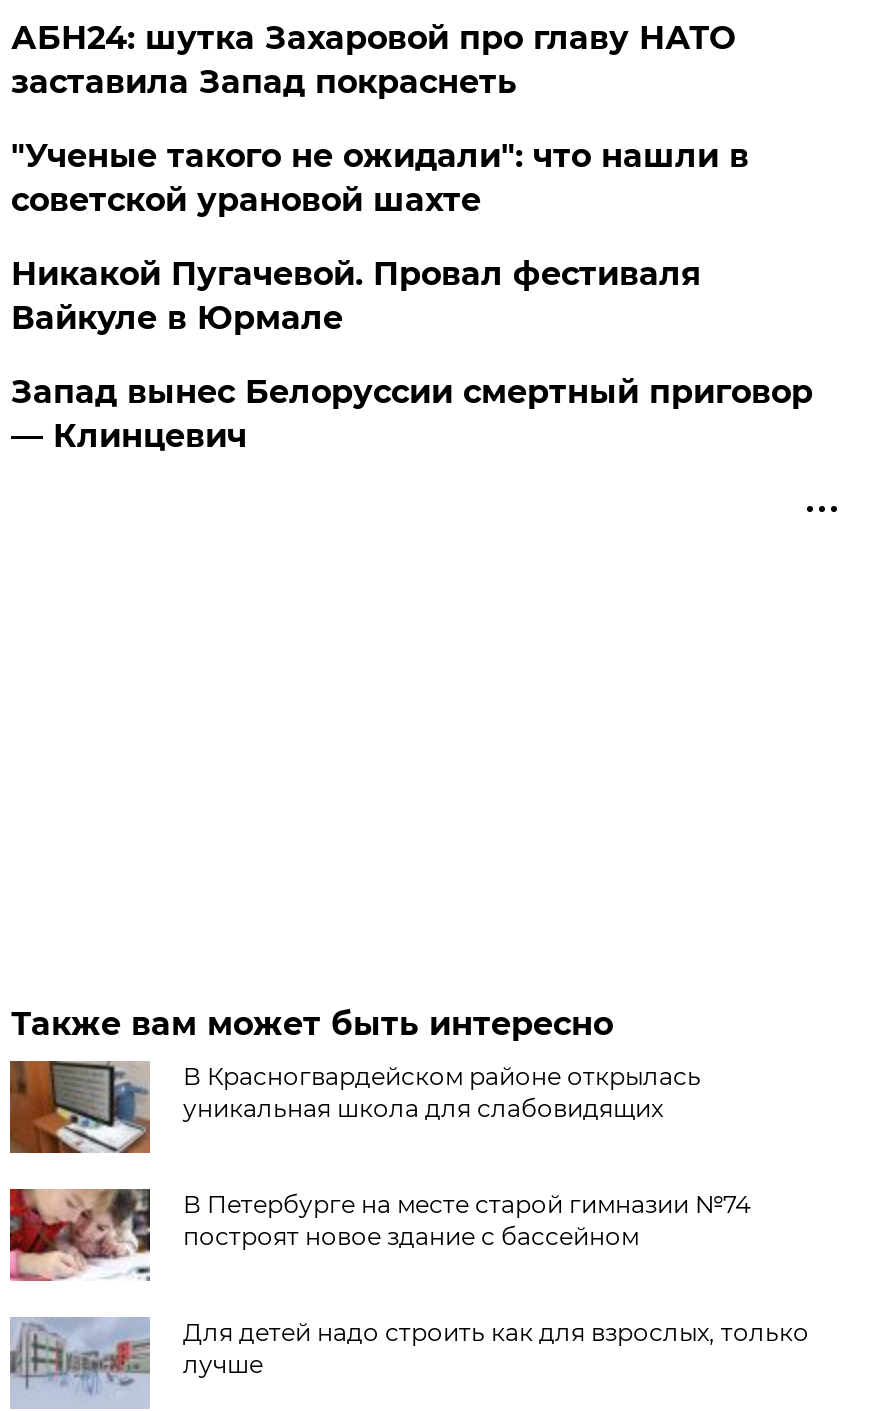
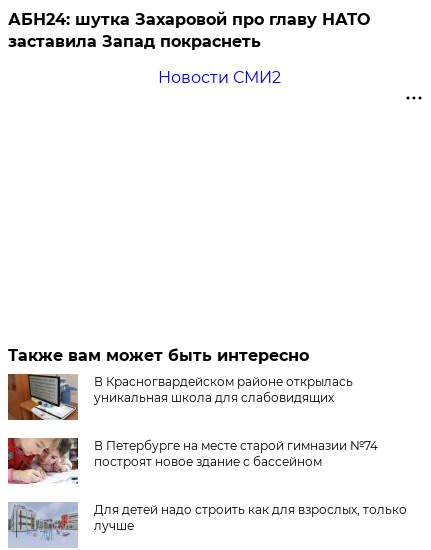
- "Ученые такого не ожидали": что нашли в
- советской урановой шахте
- Никакой Пугачевой. Провал фестиваля
- Вайкуле в Юрмале
- Запад вынес Белоруссии смертный приговор
- — Клинцевич
+ Новости СМИ2
